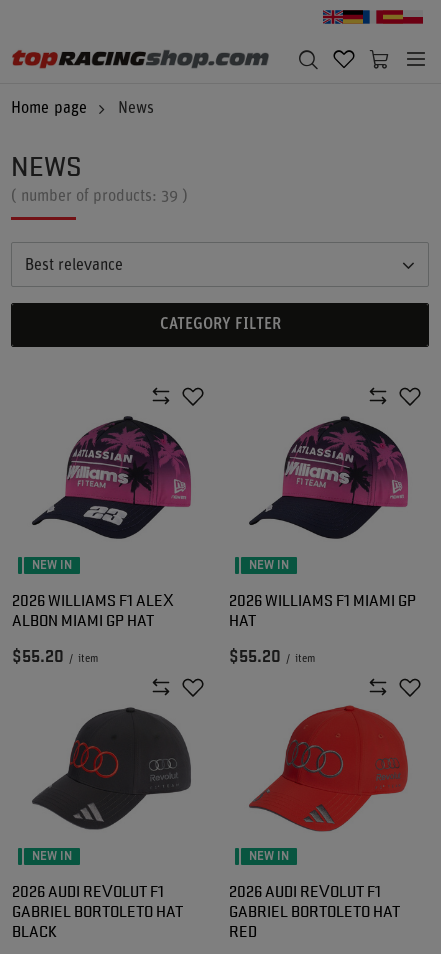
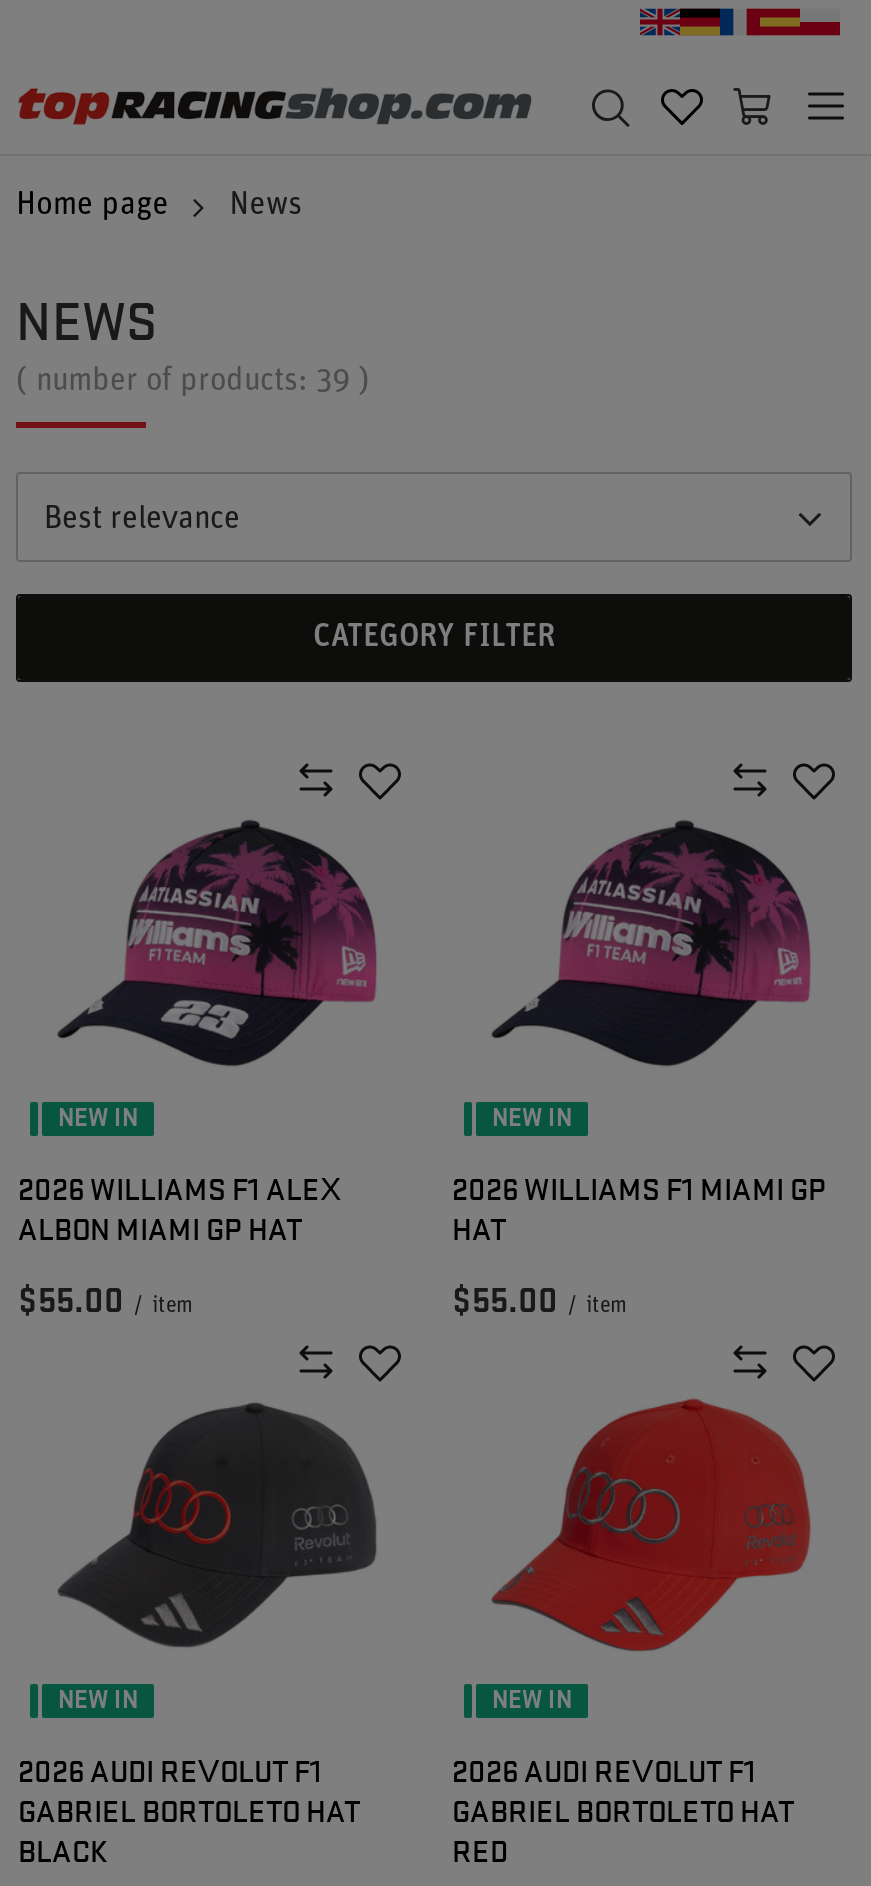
- $55.20 / item
+ $55.00 / item

- $55.20 / item
+ $55.00 / item
